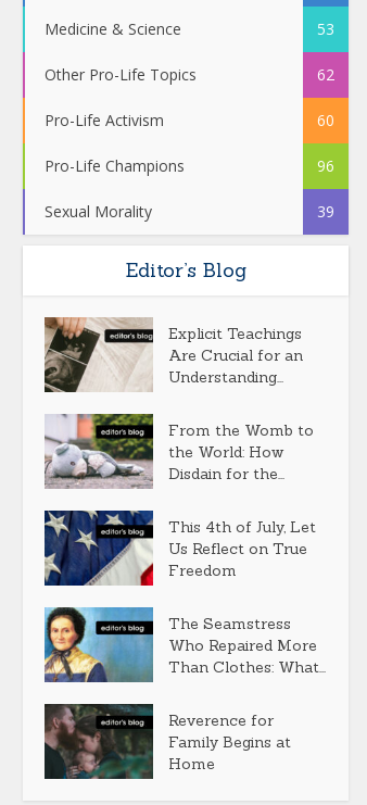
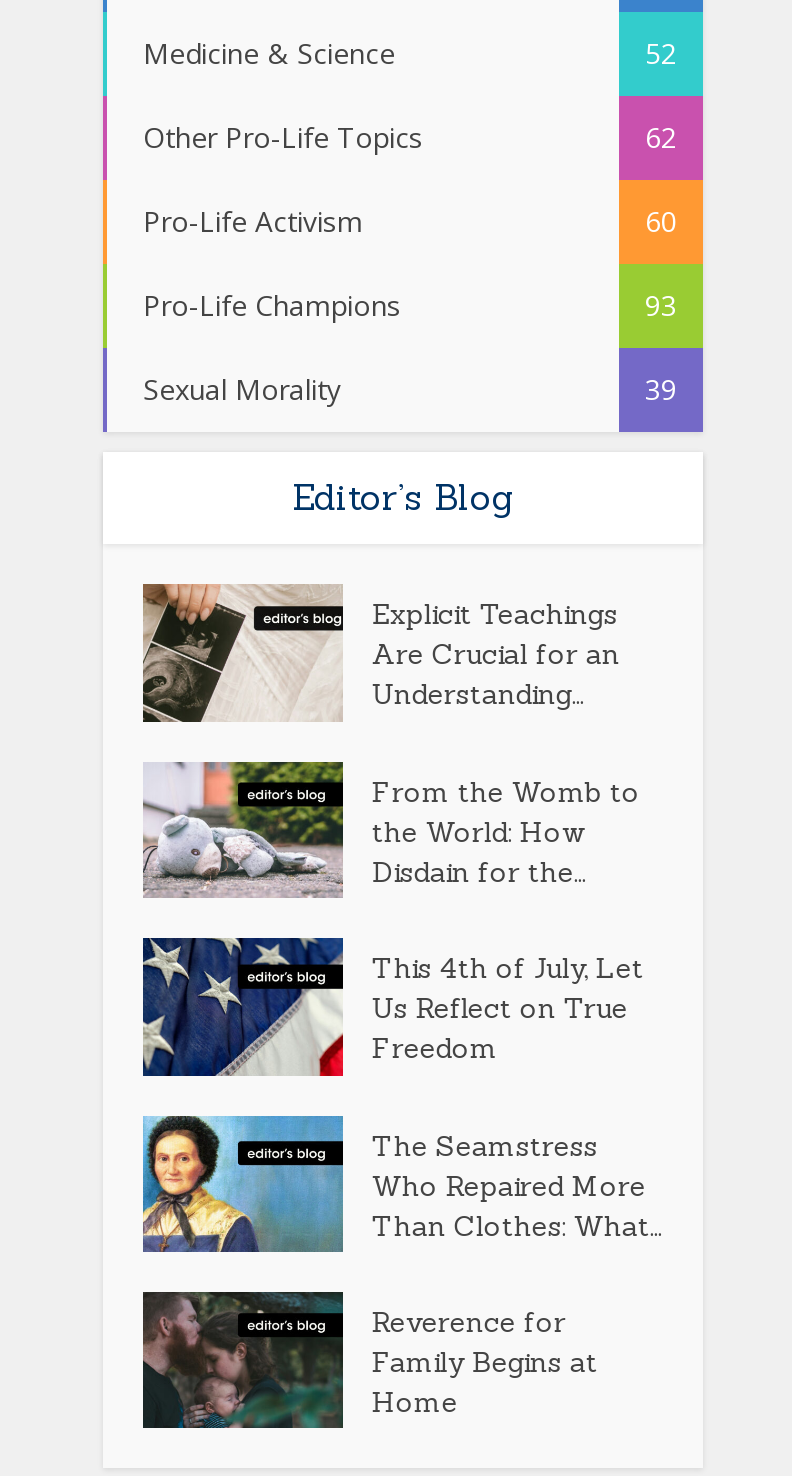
- 53
+ 52

- 96
+ 93
